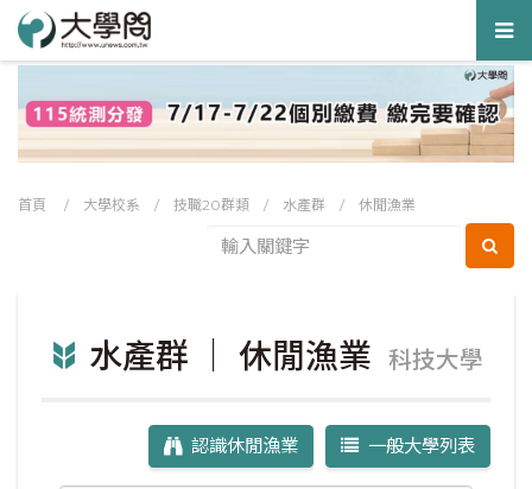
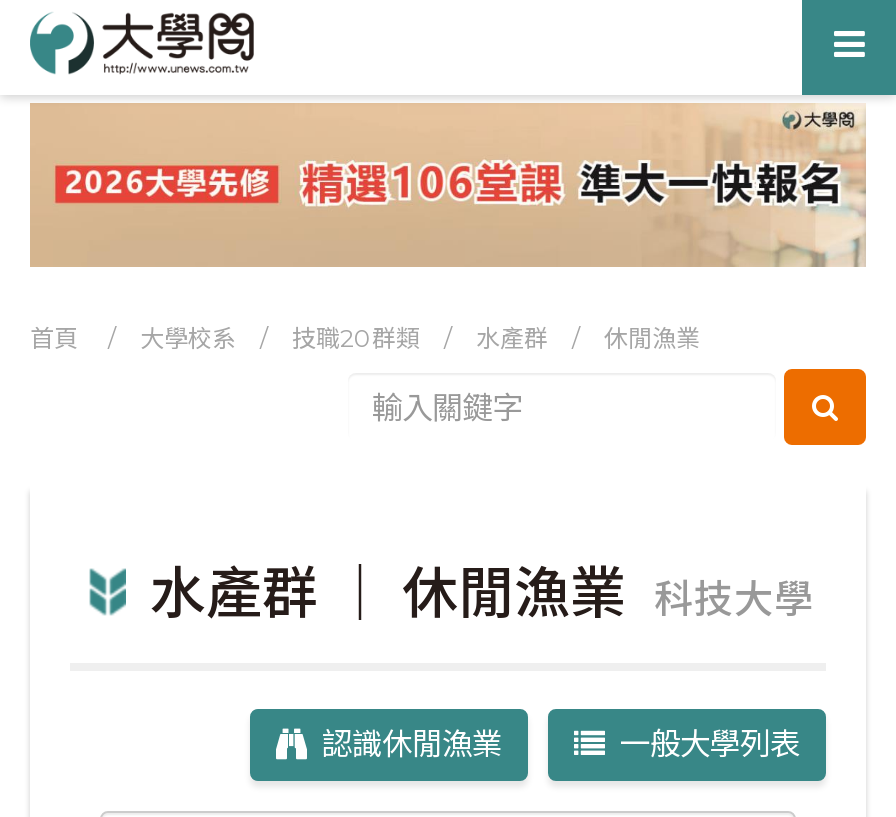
- [image]
+ [image]
